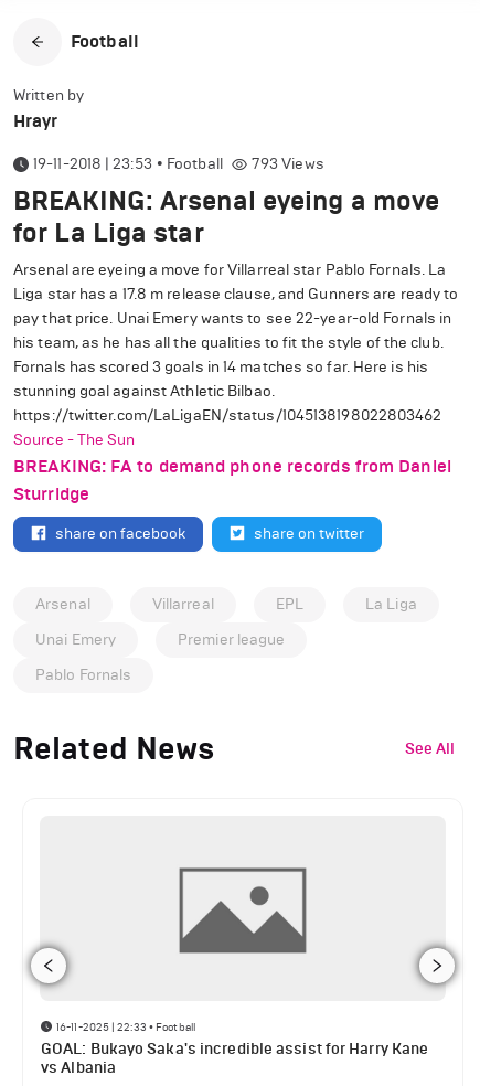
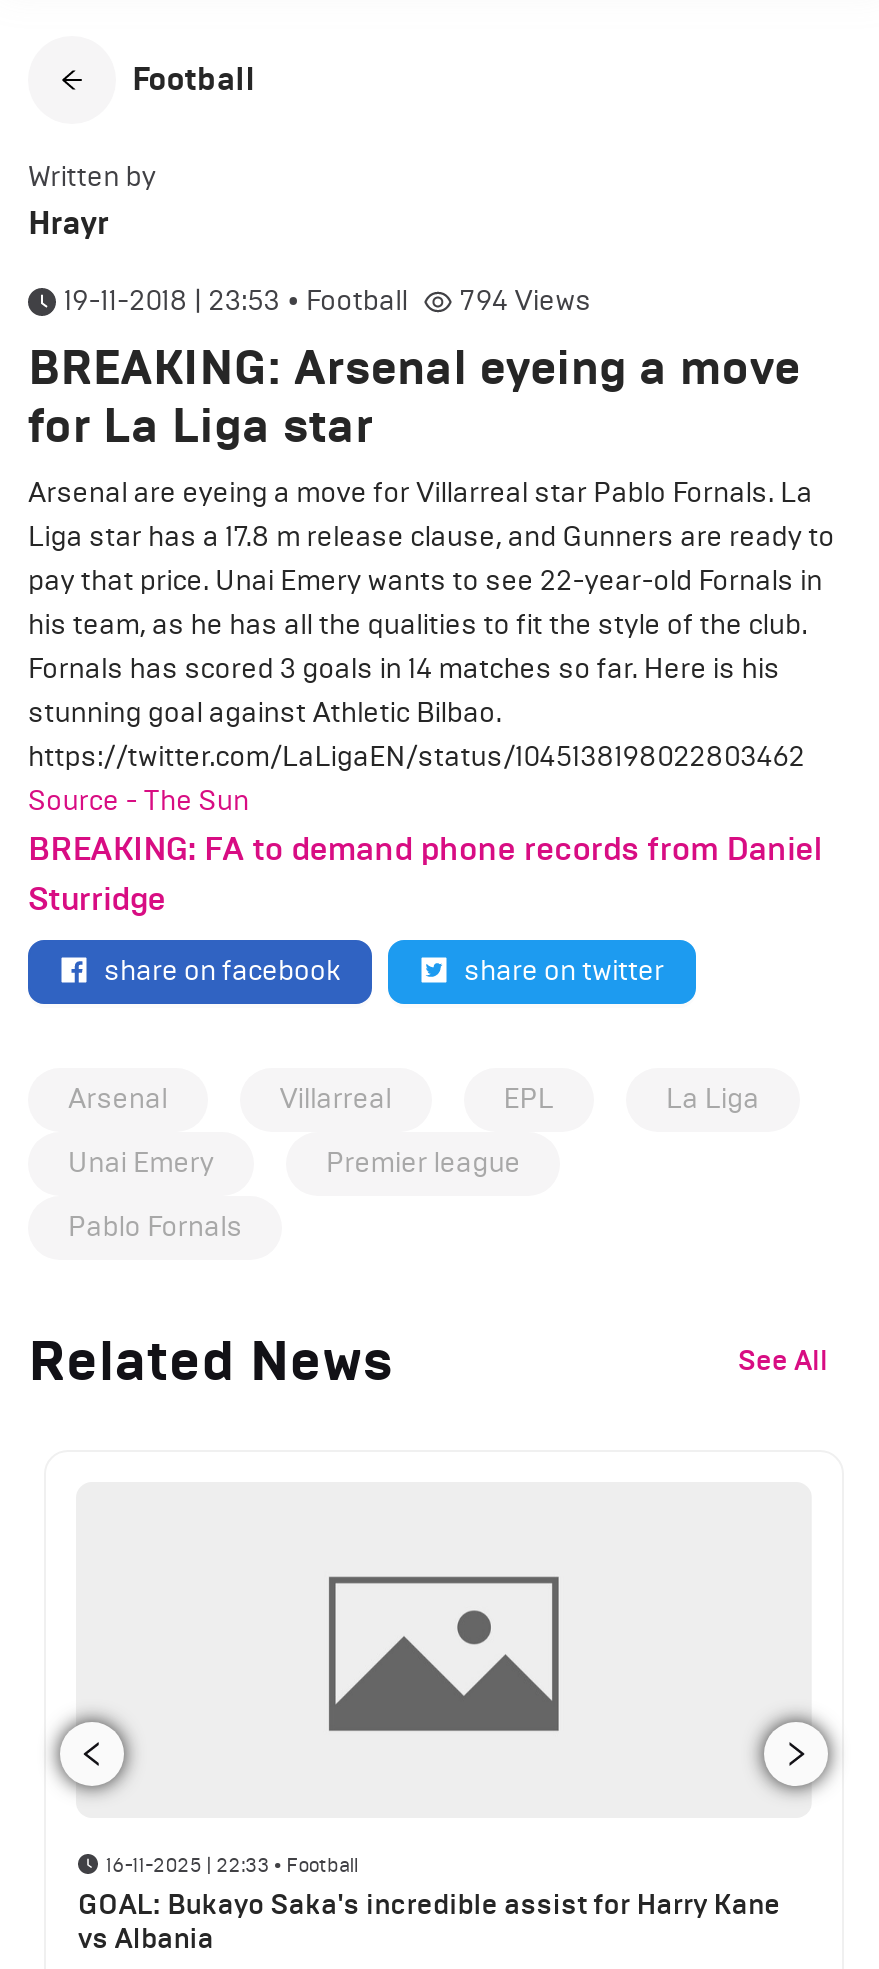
- 793 Views
+ 794 Views
